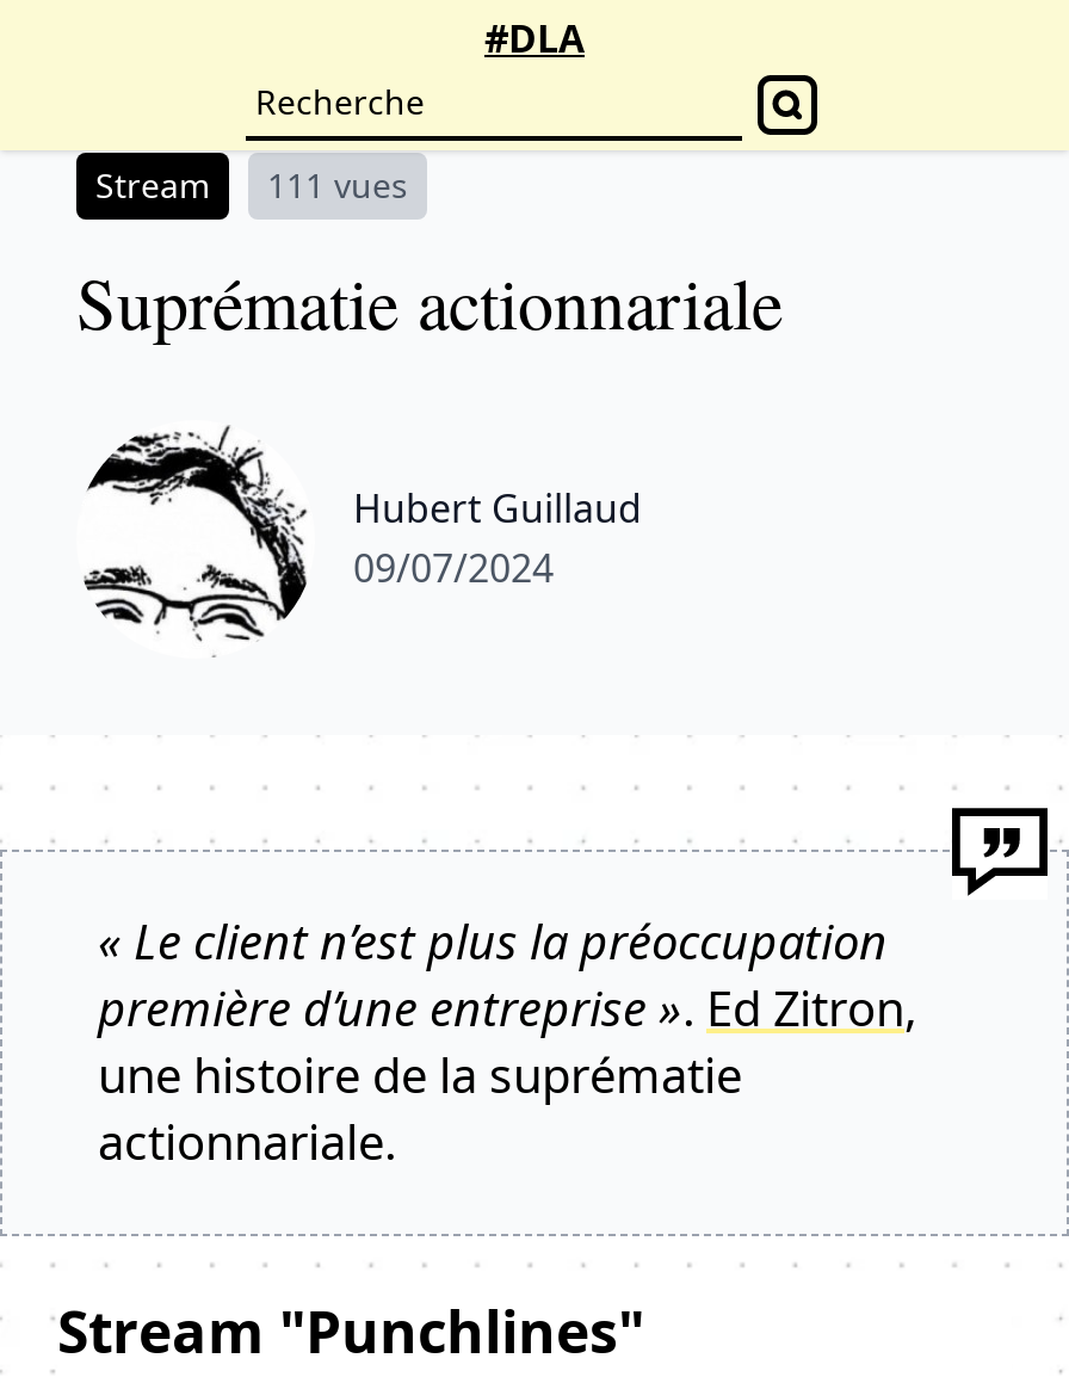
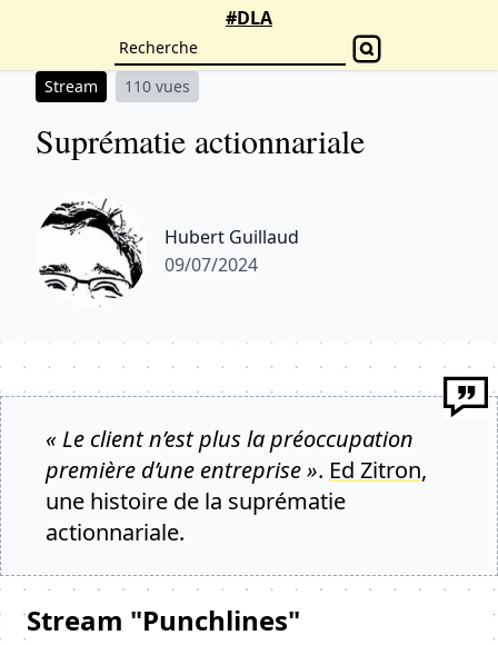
- Stream 111 vues
+ Stream 110 vues
